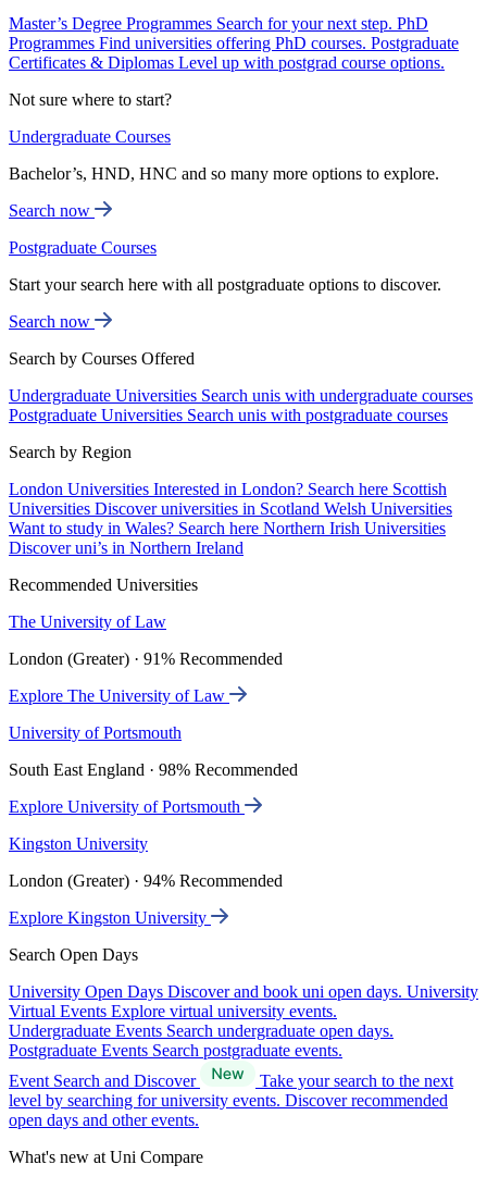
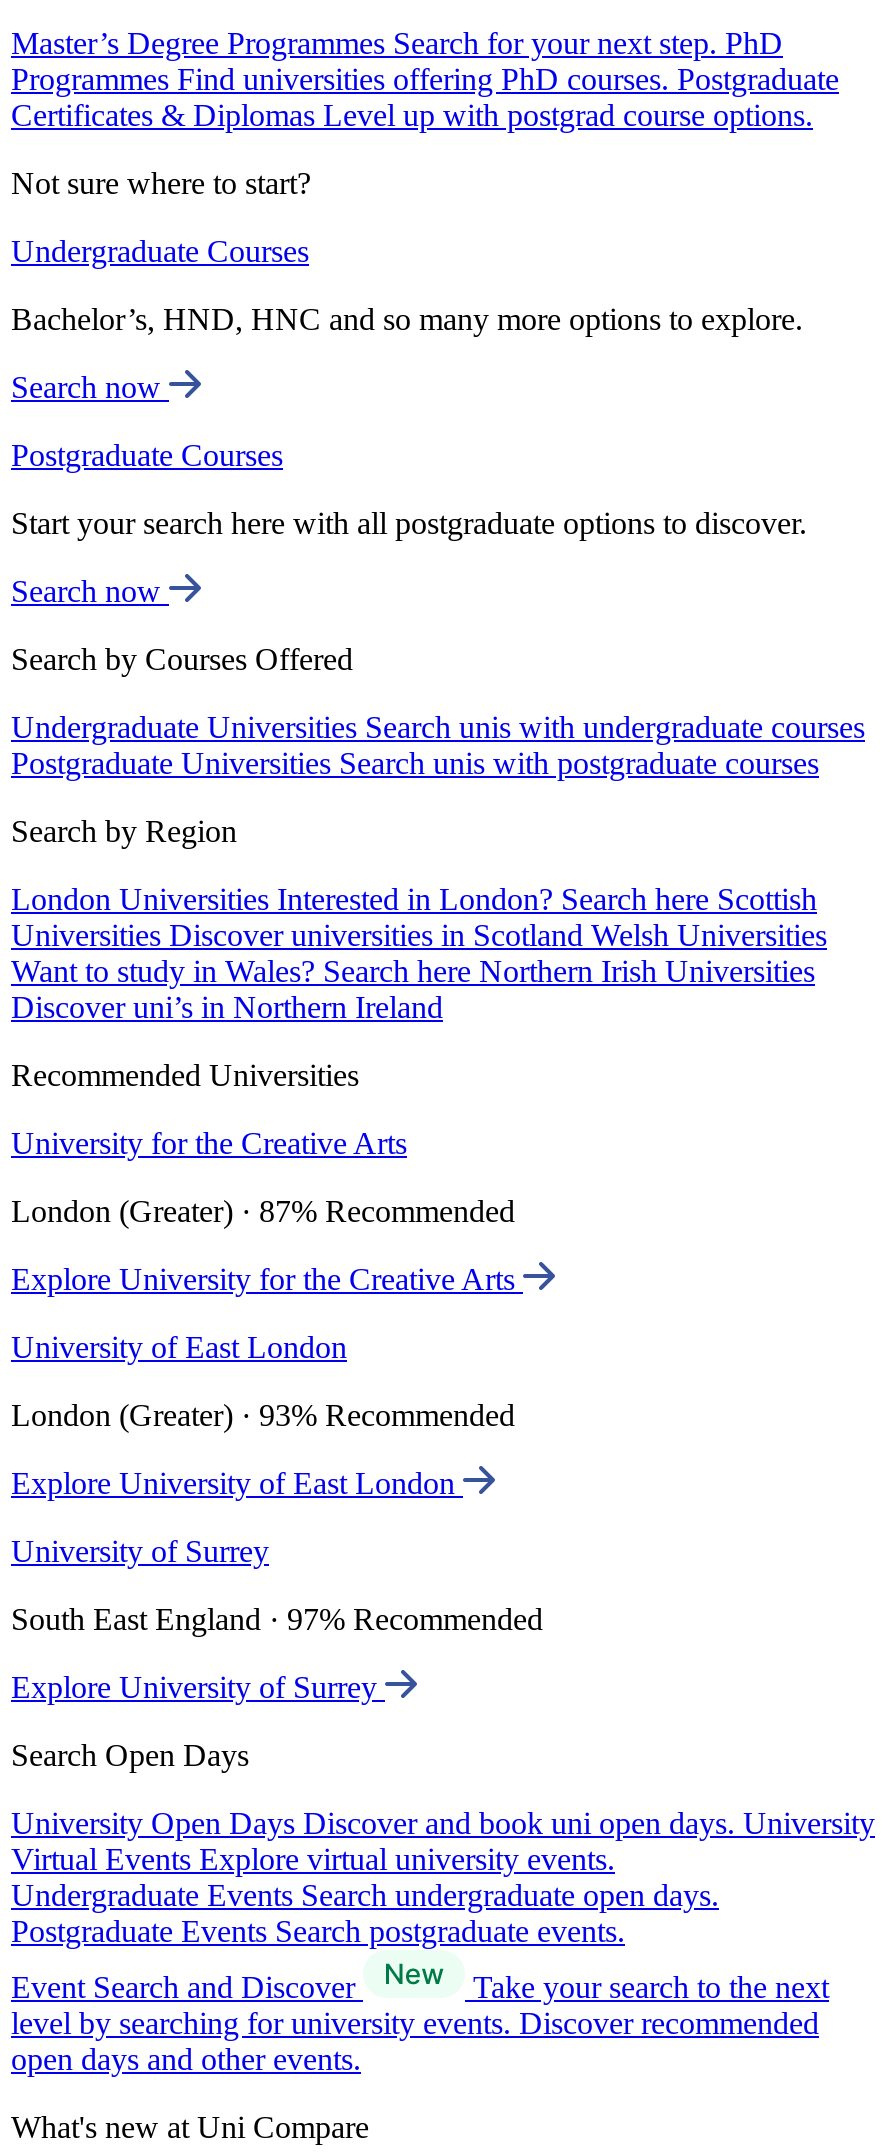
- The University of Law
+ University for the Creative Arts

- London (Greater) · 91% Recommended
+ London (Greater) · 87% Recommended

- Explore The University of Law
+ Explore University for the Creative Arts

- University of Portsmouth
+ University of East London

- South East England · 98% Recommended
+ London (Greater) · 93% Recommended

- Explore University of Portsmouth
+ Explore University of East London

- Kingston University
+ University of Surrey

- London (Greater) · 94% Recommended
+ South East England · 97% Recommended

- Explore Kingston University
+ Explore University of Surrey
